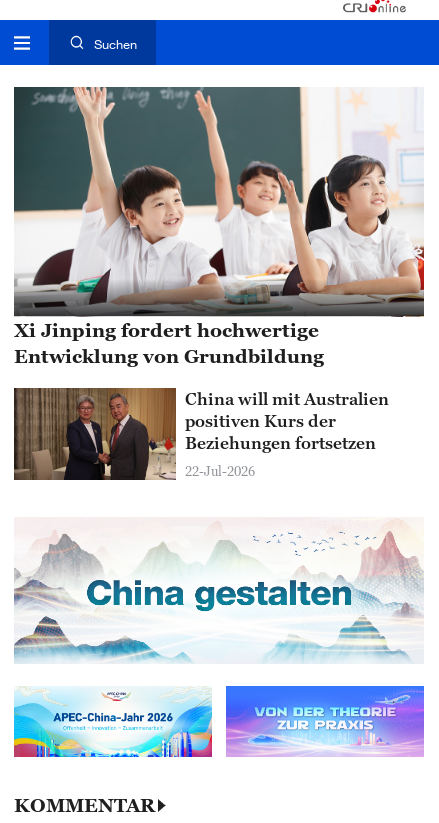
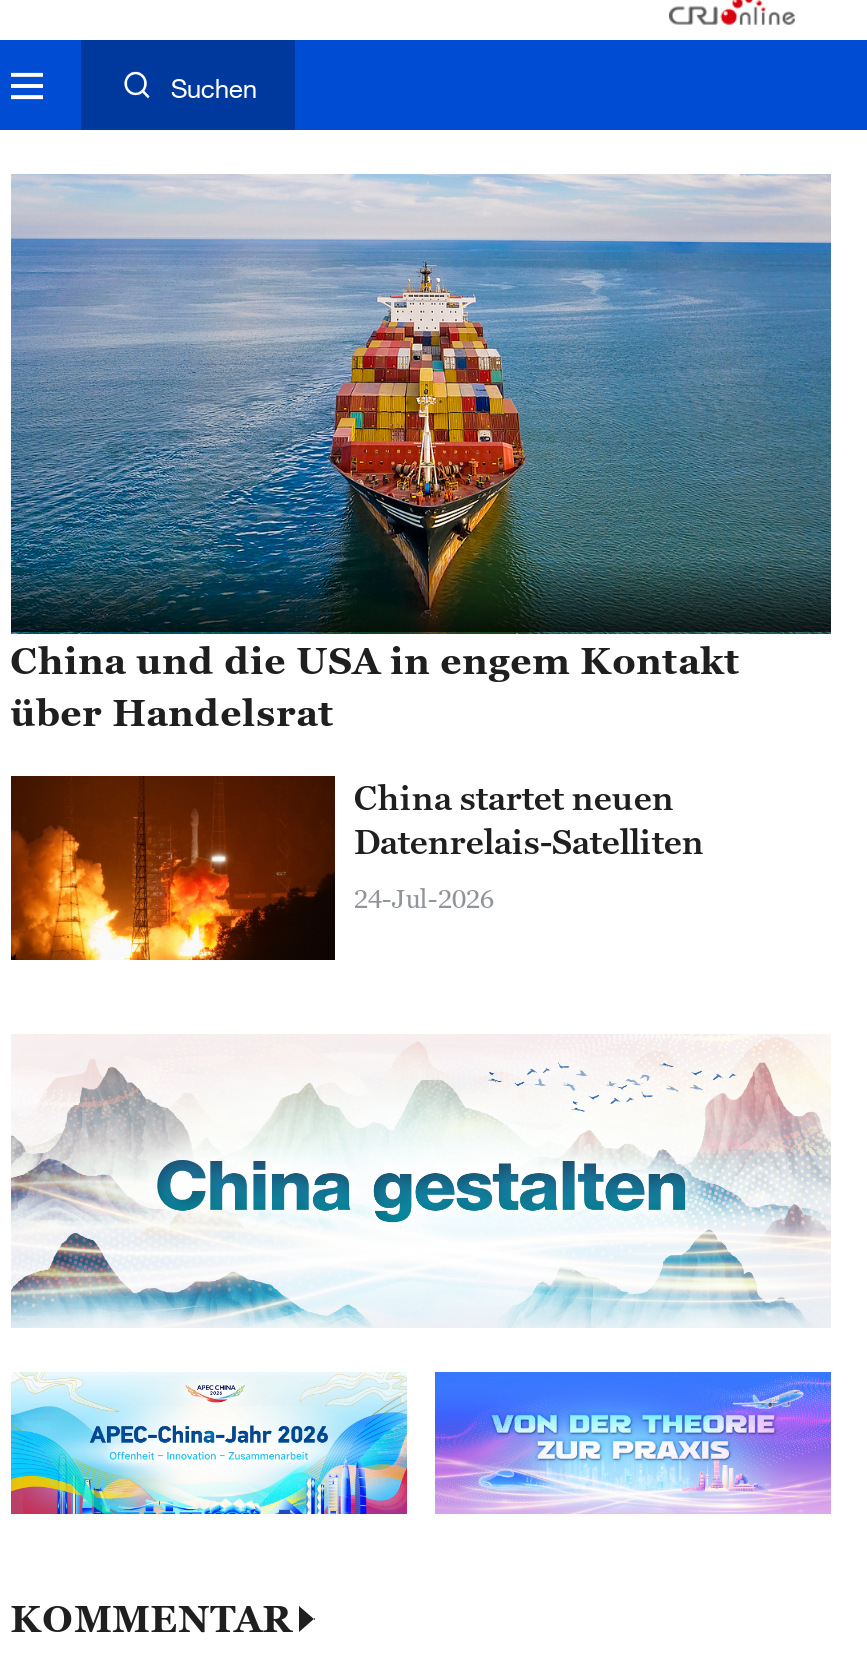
- [image]
- Xi Jinping fordert hochwertige
- Entwicklung von Grundbildung
+ [image]
+ China und die USA in engem Kontakt
+ über Handelsrat

- [image]
- China will mit Australien
- positiven Kurs der
- Beziehungen fortsetzen
+ [image]
+ China startet neuen
+ Datenrelais-Satelliten

- 22-Jul-2026
+ 24-Jul-2026
